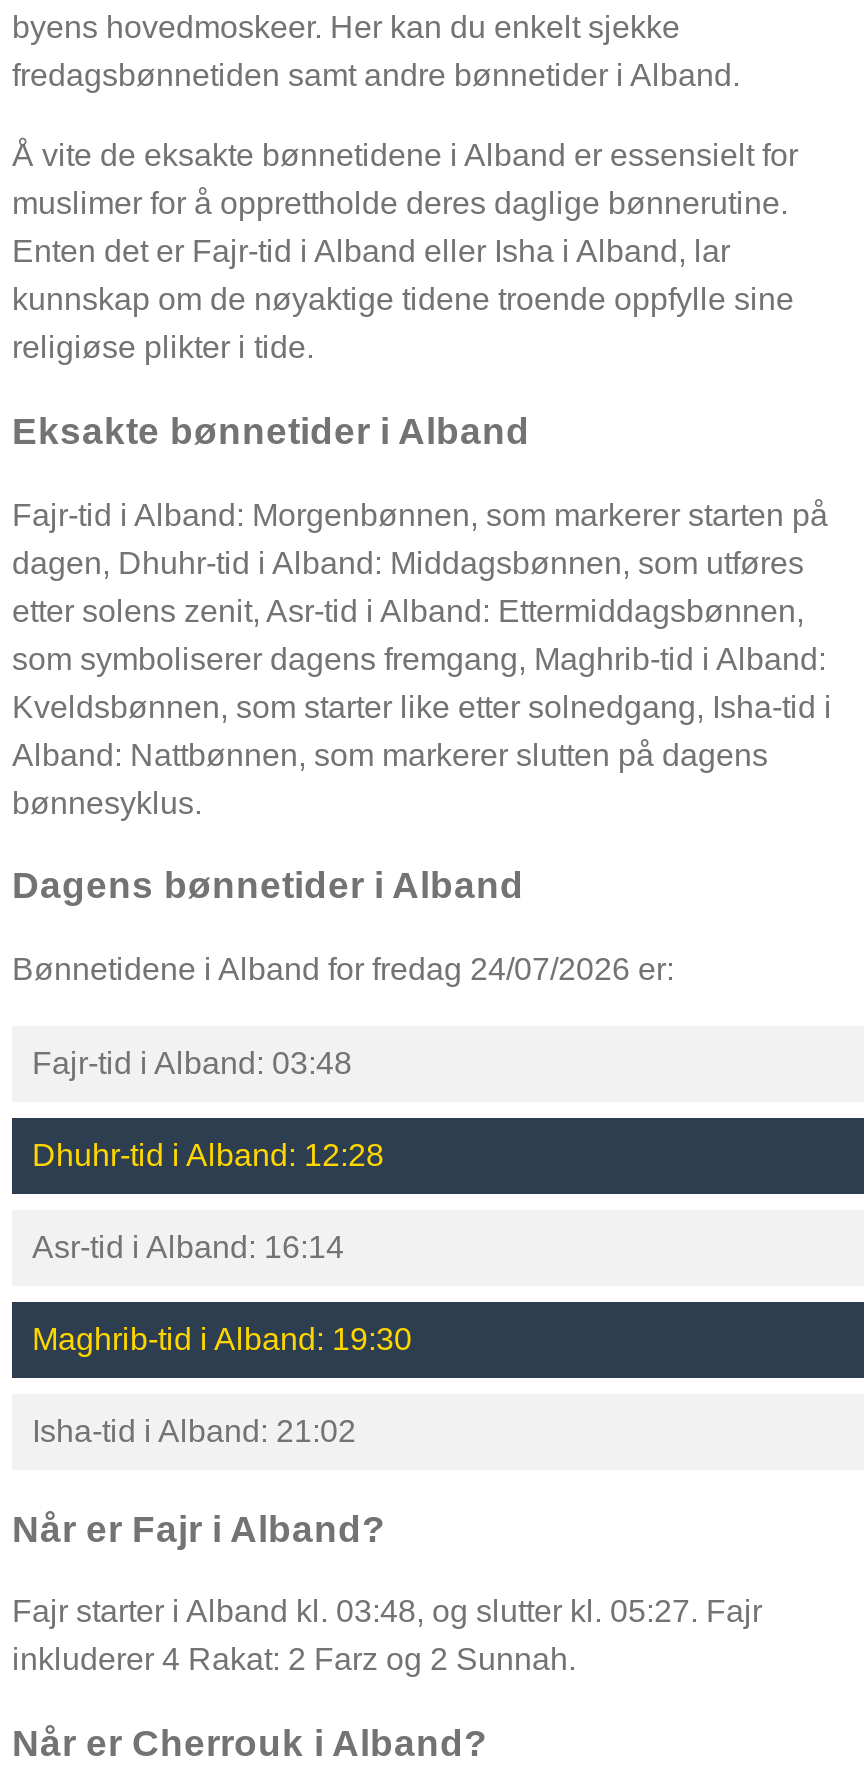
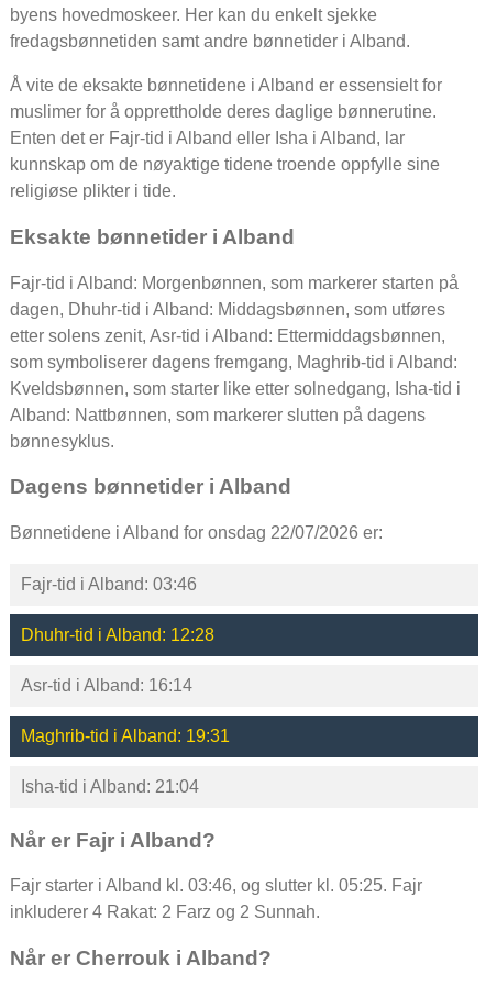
- Bønnetidene i Alband for fredag 24/07/2026 er:
+ Bønnetidene i Alband for onsdag 22/07/2026 er:

- Fajr-tid i Alband: 03:48
+ Fajr-tid i Alband: 03:46

- Maghrib-tid i Alband: 19:30
+ Maghrib-tid i Alband: 19:31

- Isha-tid i Alband: 21:02
+ Isha-tid i Alband: 21:04

- Fajr starter i Alband kl. 03:48, og slutter kl. 05:27. Fajr
+ Fajr starter i Alband kl. 03:46, og slutter kl. 05:25. Fajr
